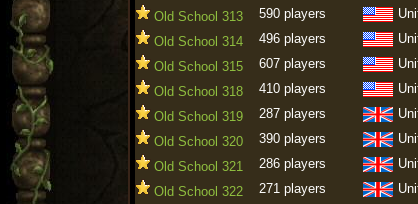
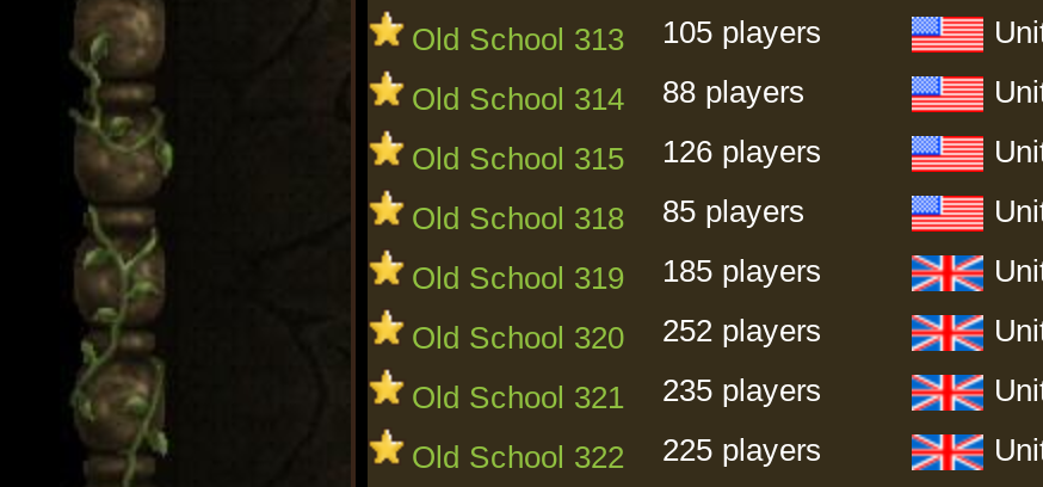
- Old School 313 590 players
+ Old School 313 105 players

- Old School 314 496 players
+ Old School 314 88 players

- Old School 315 607 players
+ Old School 315 126 players

- Old School 318 410 players
+ Old School 318 85 players

- Old School 319 287 players
+ Old School 319 185 players

- Old School 320 390 players
+ Old School 320 252 players

- Old School 321 286 players
+ Old School 321 235 players

- Old School 322 271 players
+ Old School 322 225 players
